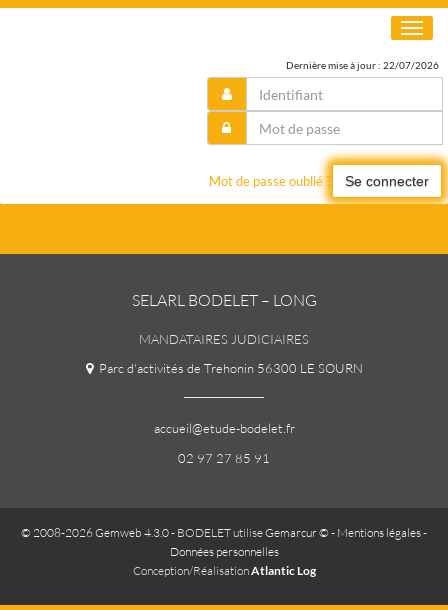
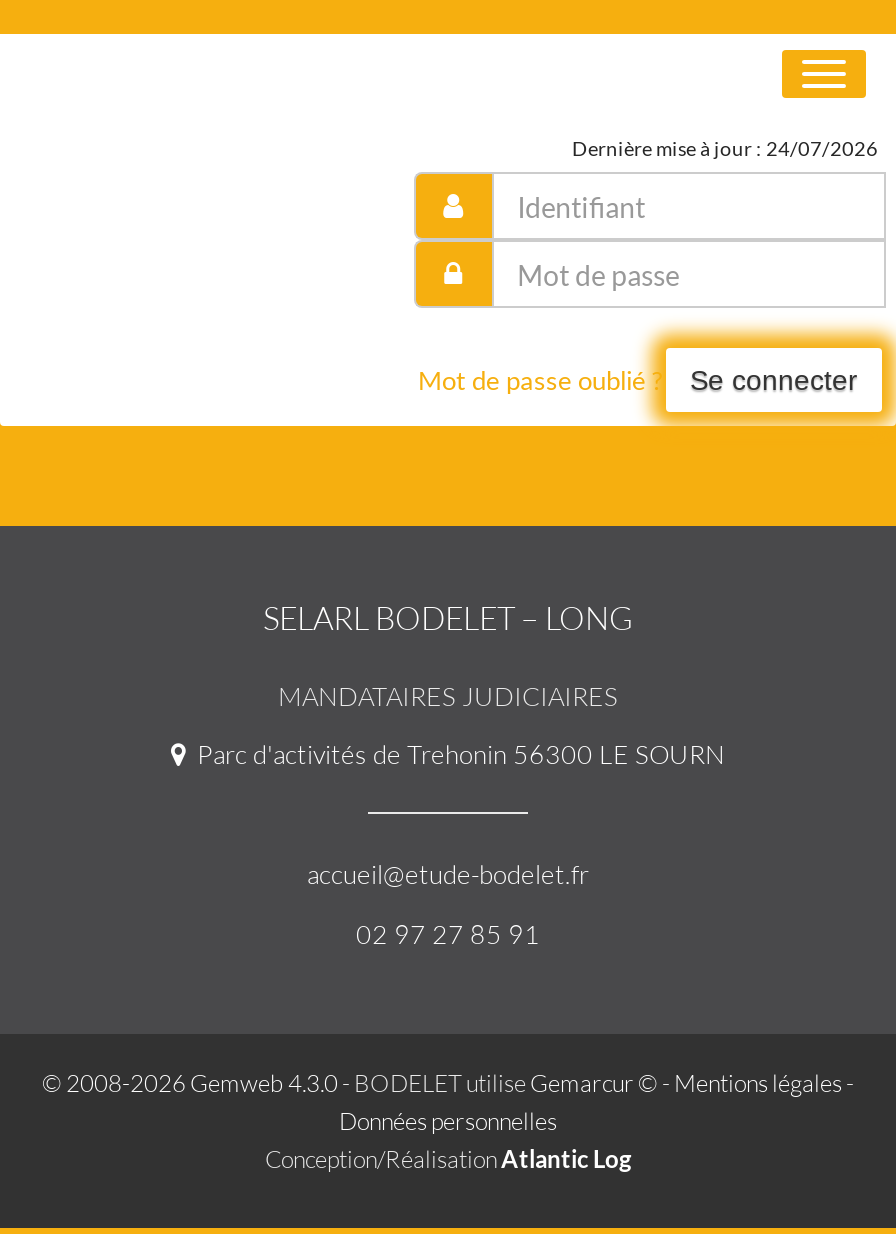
- Dernière mise à jour : 22/07/2026
+ Dernière mise à jour : 24/07/2026
